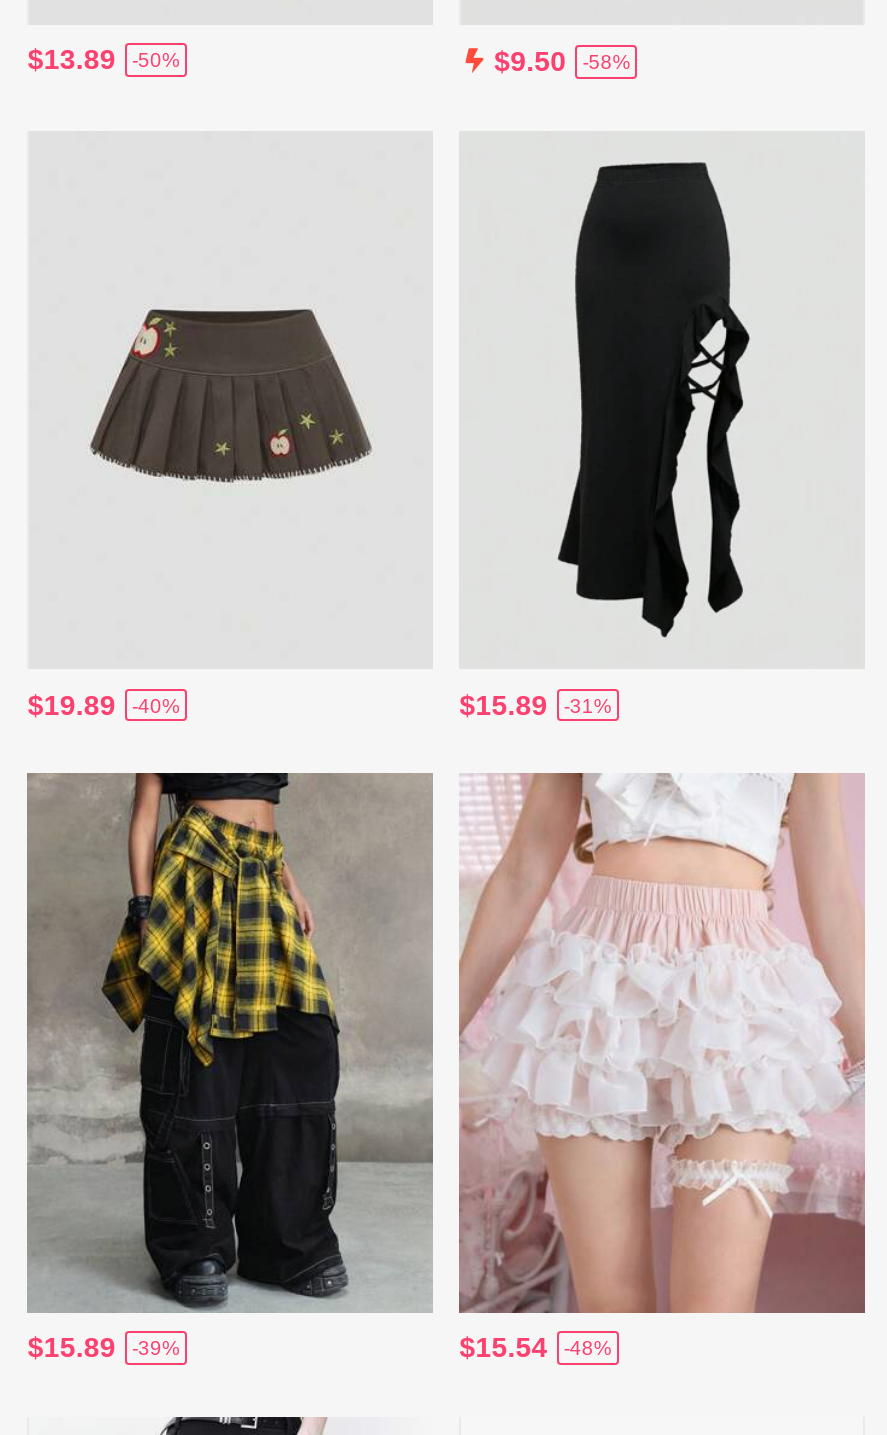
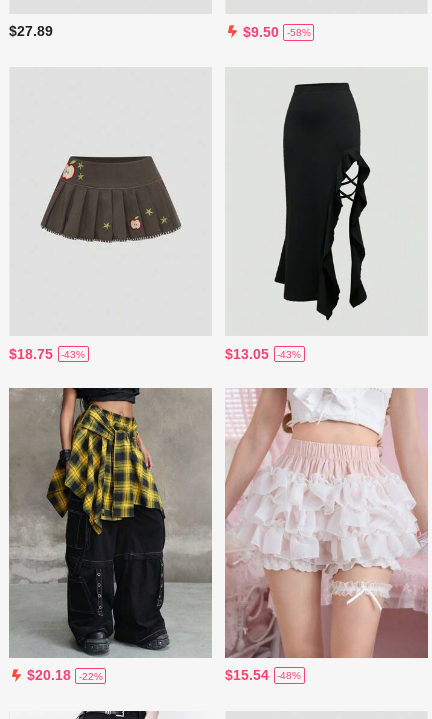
- $13.89
- -50%
+ $27.89

- $19.89
+ $18.75

- -40%
+ -43%

- $15.89
+ $13.05

- -31%
+ -43%

- $15.89
+ $20.18

- -39%
+ -22%
